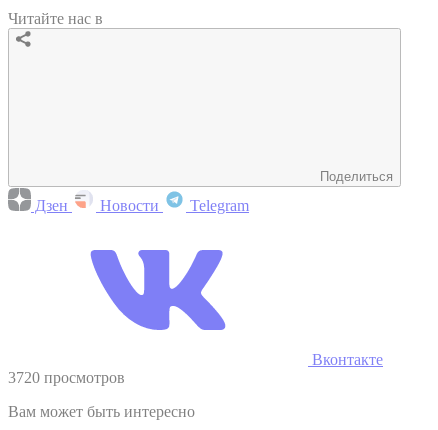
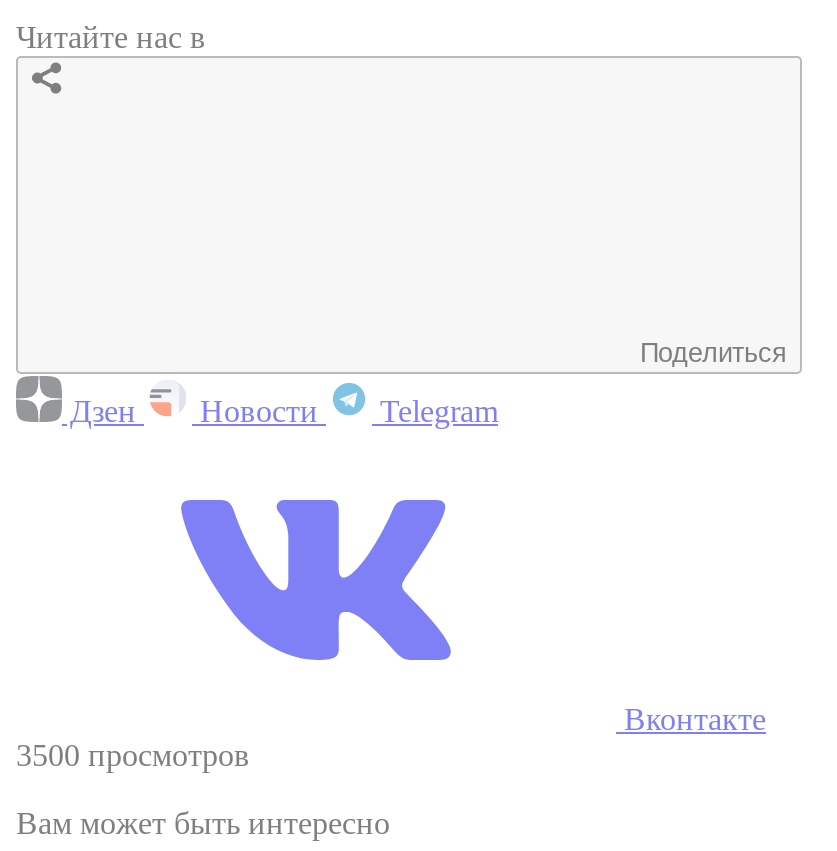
- 3720 просмотров
+ 3500 просмотров
